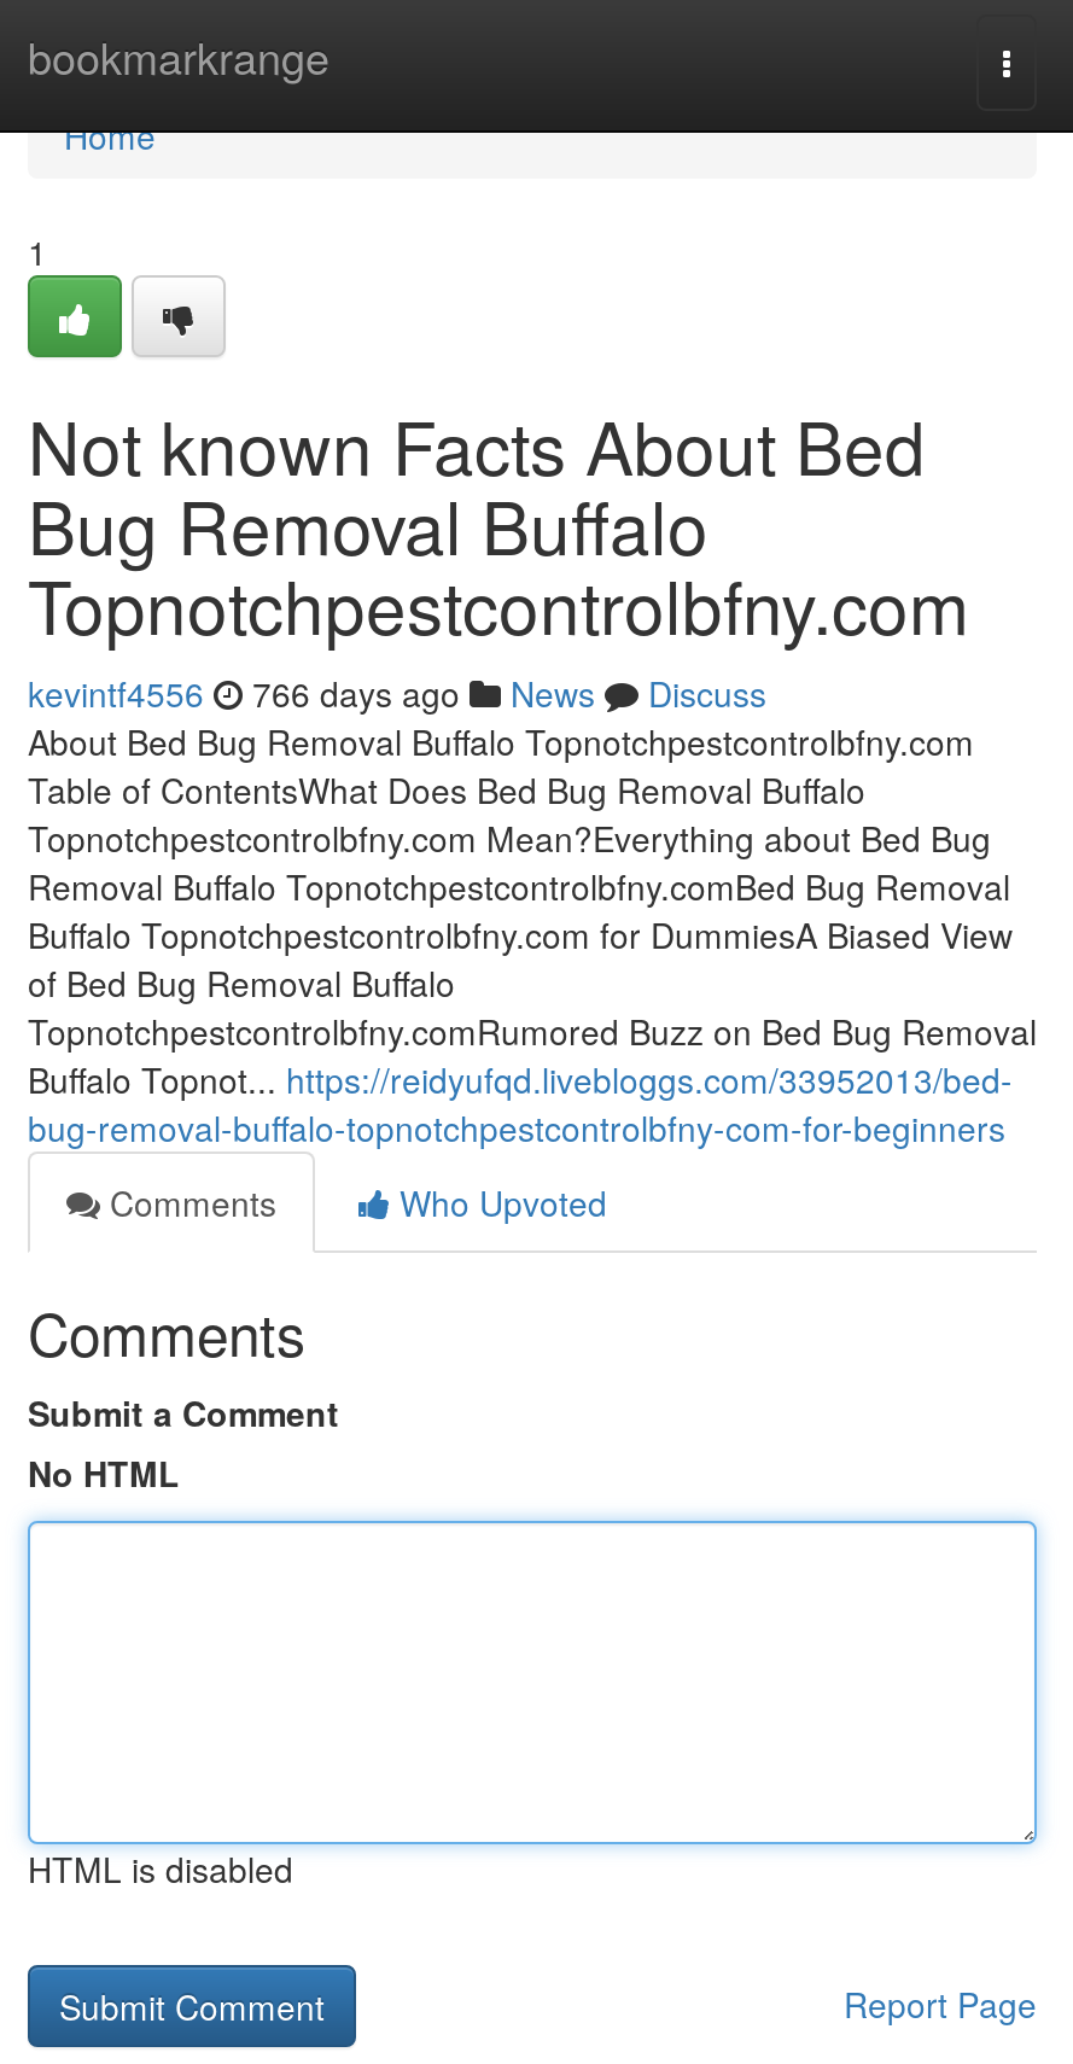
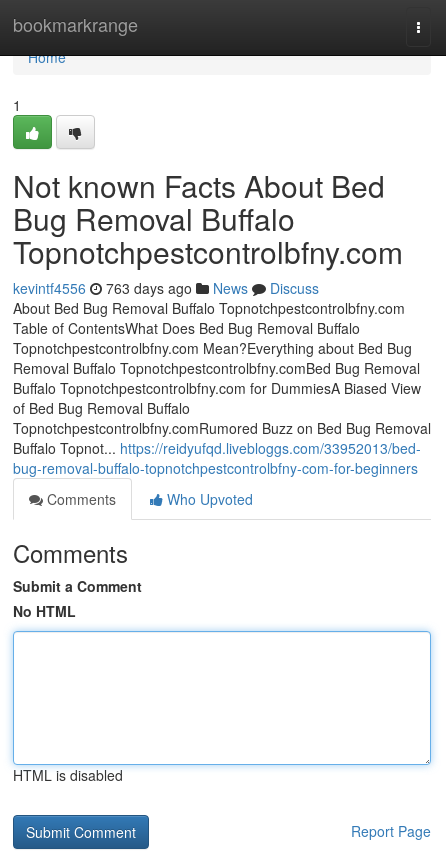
- kevintf4556 766 days ago News Discuss
+ kevintf4556 763 days ago News Discuss
